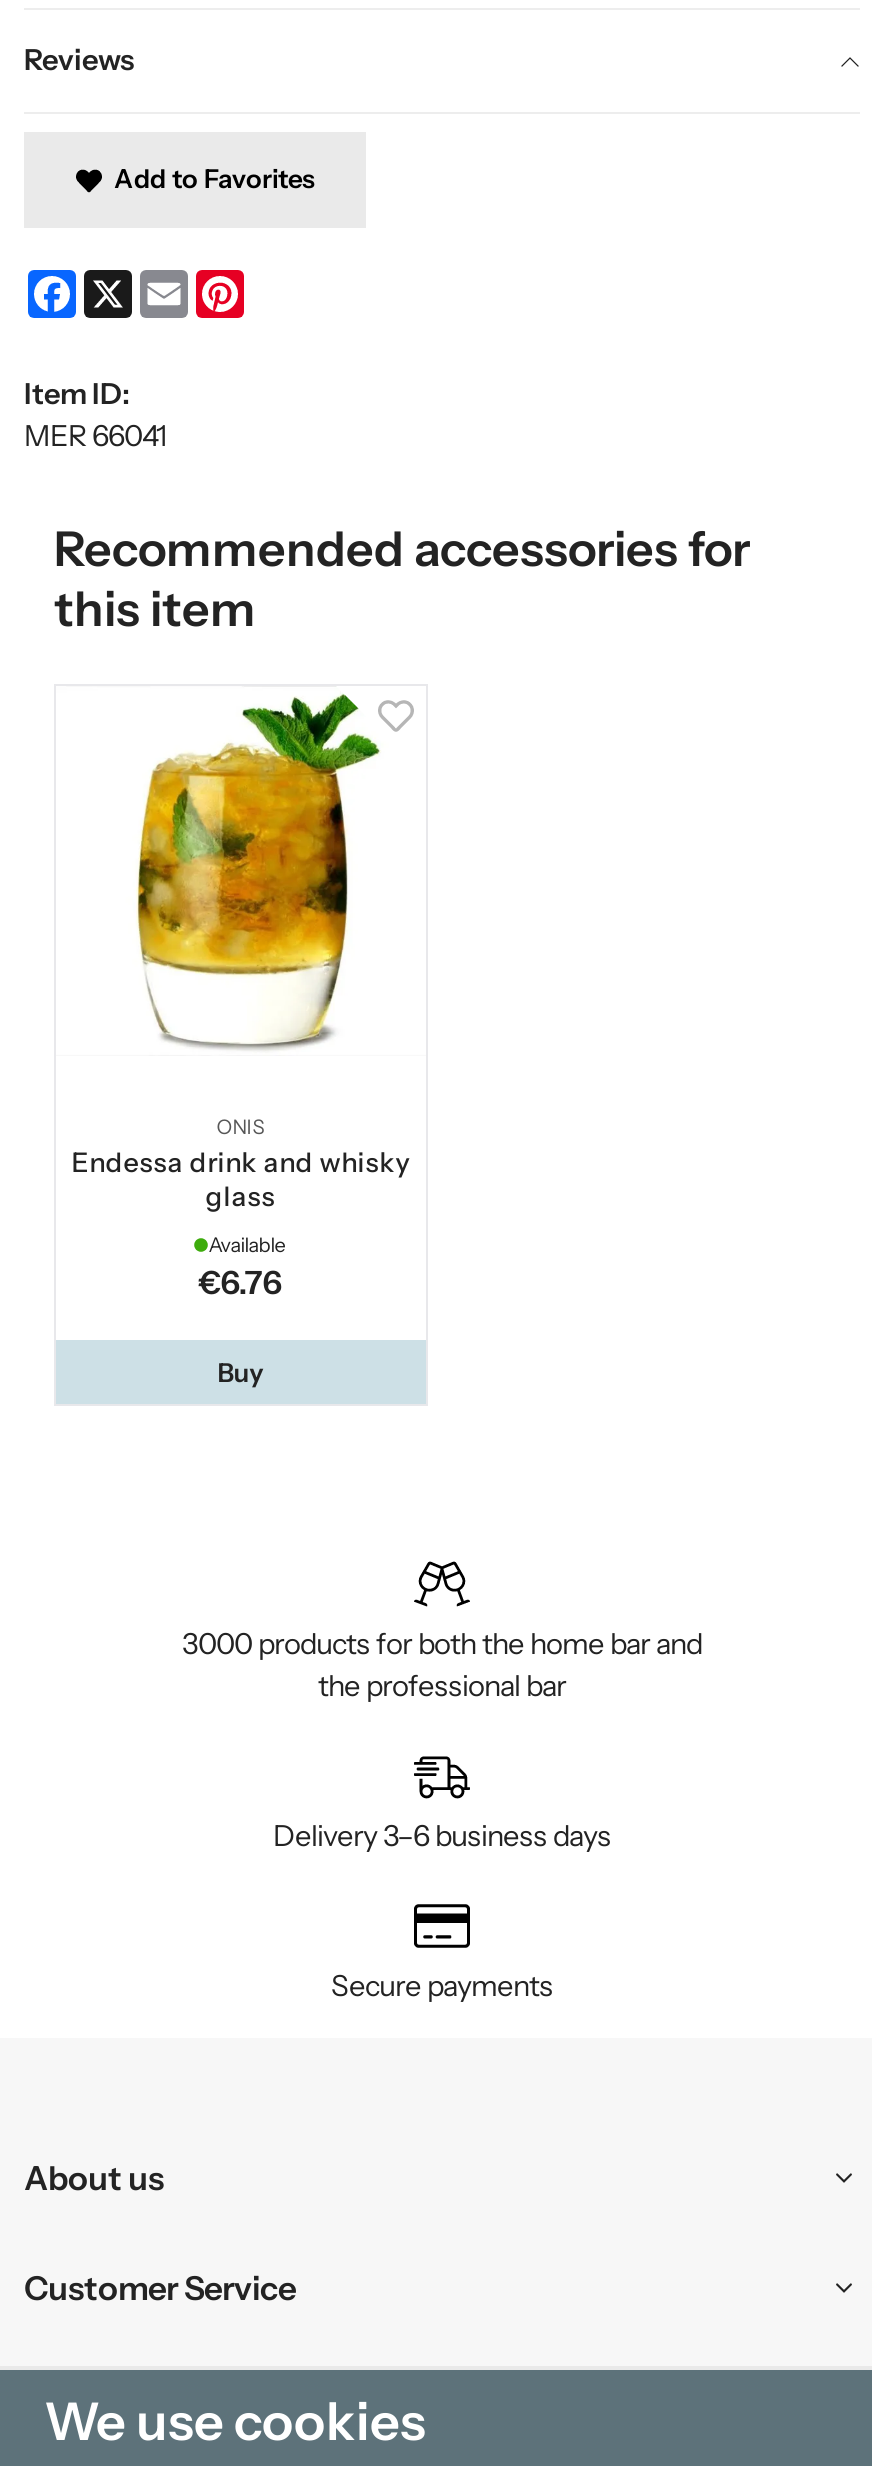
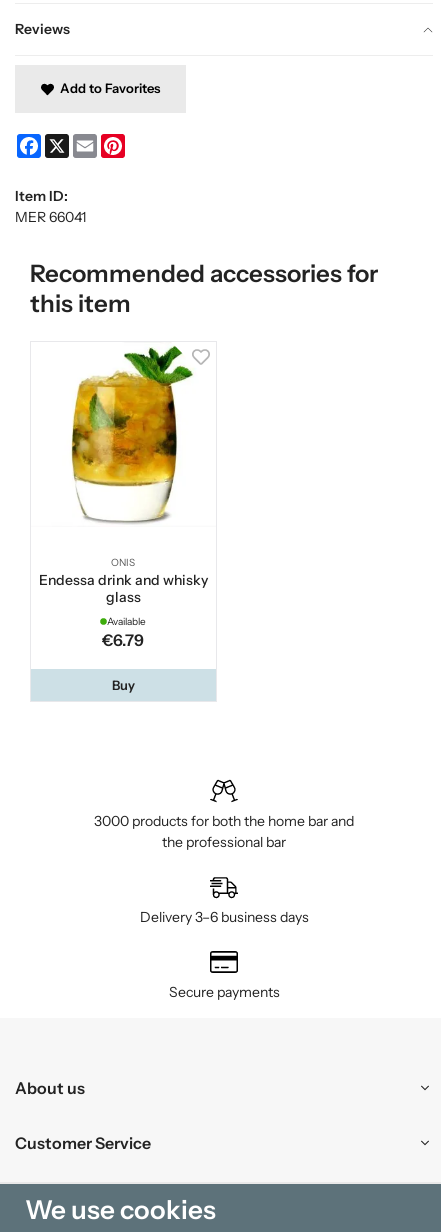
- €6.76
+ €6.79
